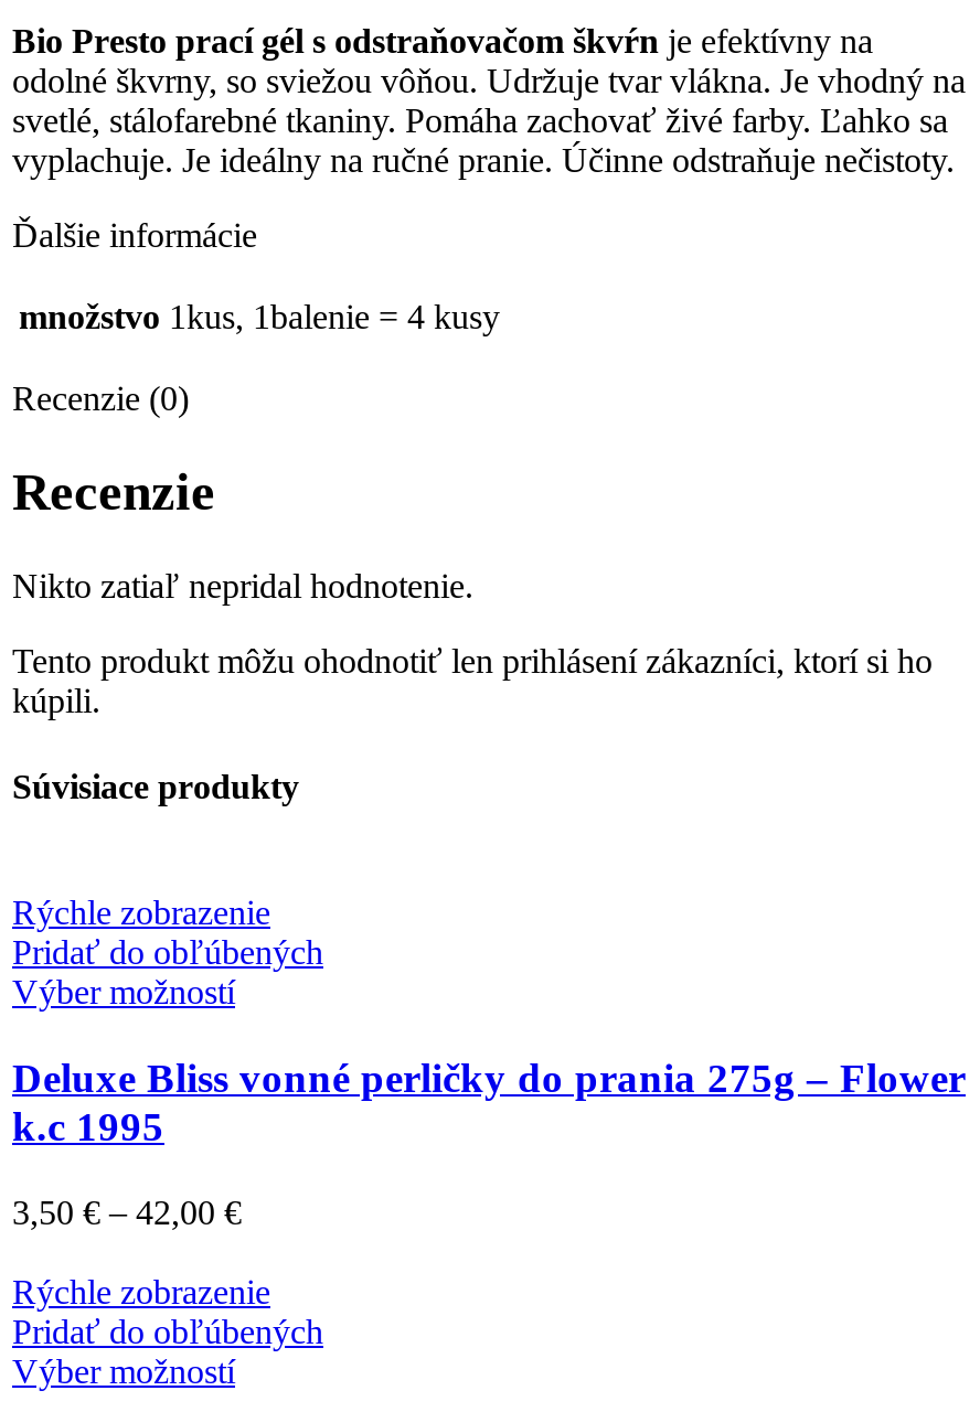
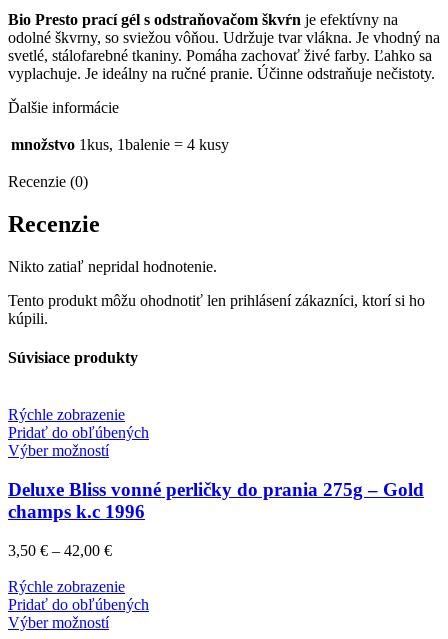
- Deluxe Bliss vonné perličky do prania 275g – Flower
- k.c 1995
+ Deluxe Bliss vonné perličky do prania 275g – Gold
+ champs k.c 1996
